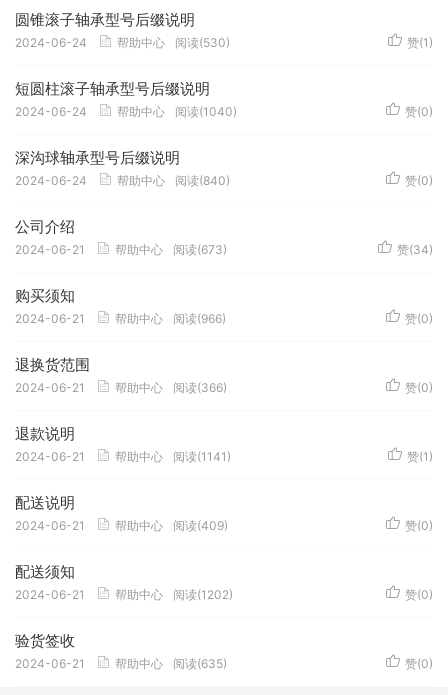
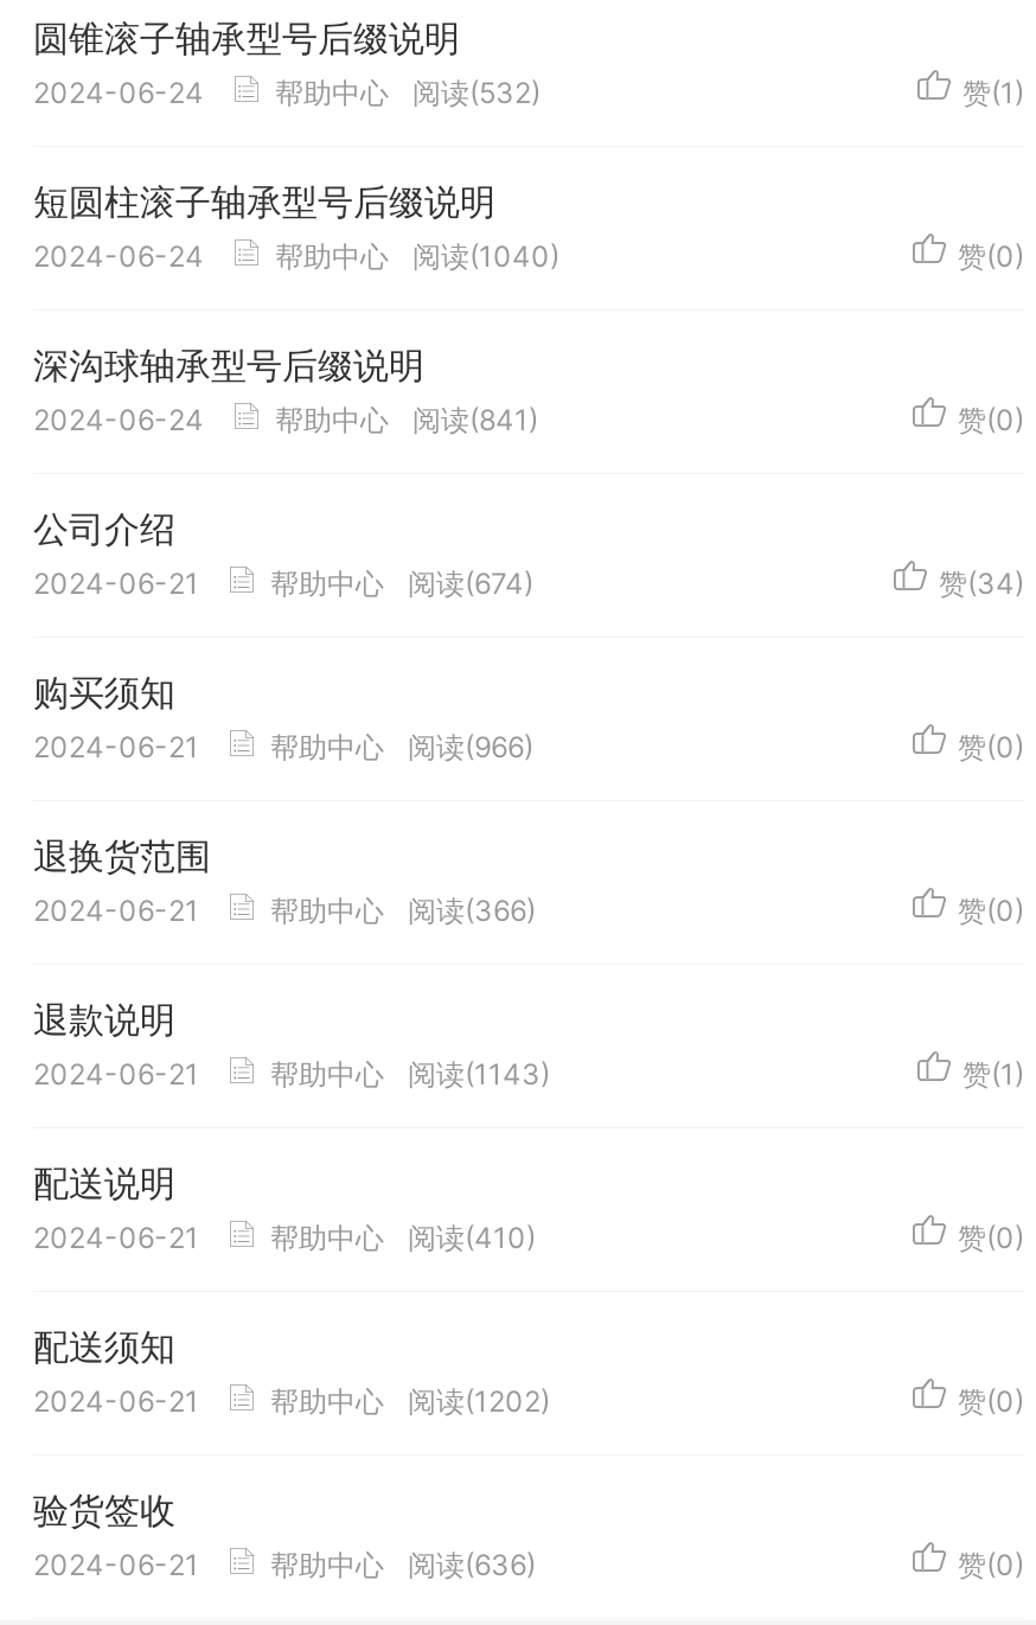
- 2024-06-24 帮助中心 阅读(530)
+ 2024-06-24 帮助中心 阅读(532)

- 2024-06-24 帮助中心 阅读(840)
+ 2024-06-24 帮助中心 阅读(841)

- 2024-06-21 帮助中心 阅读(673)
+ 2024-06-21 帮助中心 阅读(674)

- 2024-06-21 帮助中心 阅读(1141)
+ 2024-06-21 帮助中心 阅读(1143)

- 2024-06-21 帮助中心 阅读(409)
+ 2024-06-21 帮助中心 阅读(410)

- 2024-06-21 帮助中心 阅读(635)
+ 2024-06-21 帮助中心 阅读(636)
